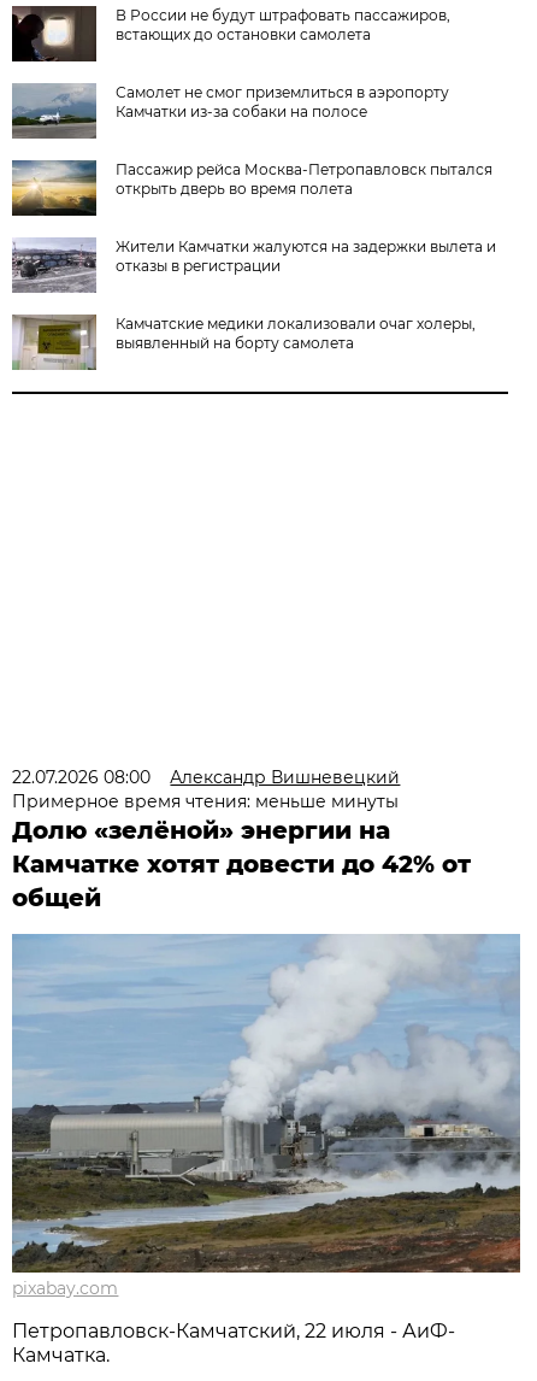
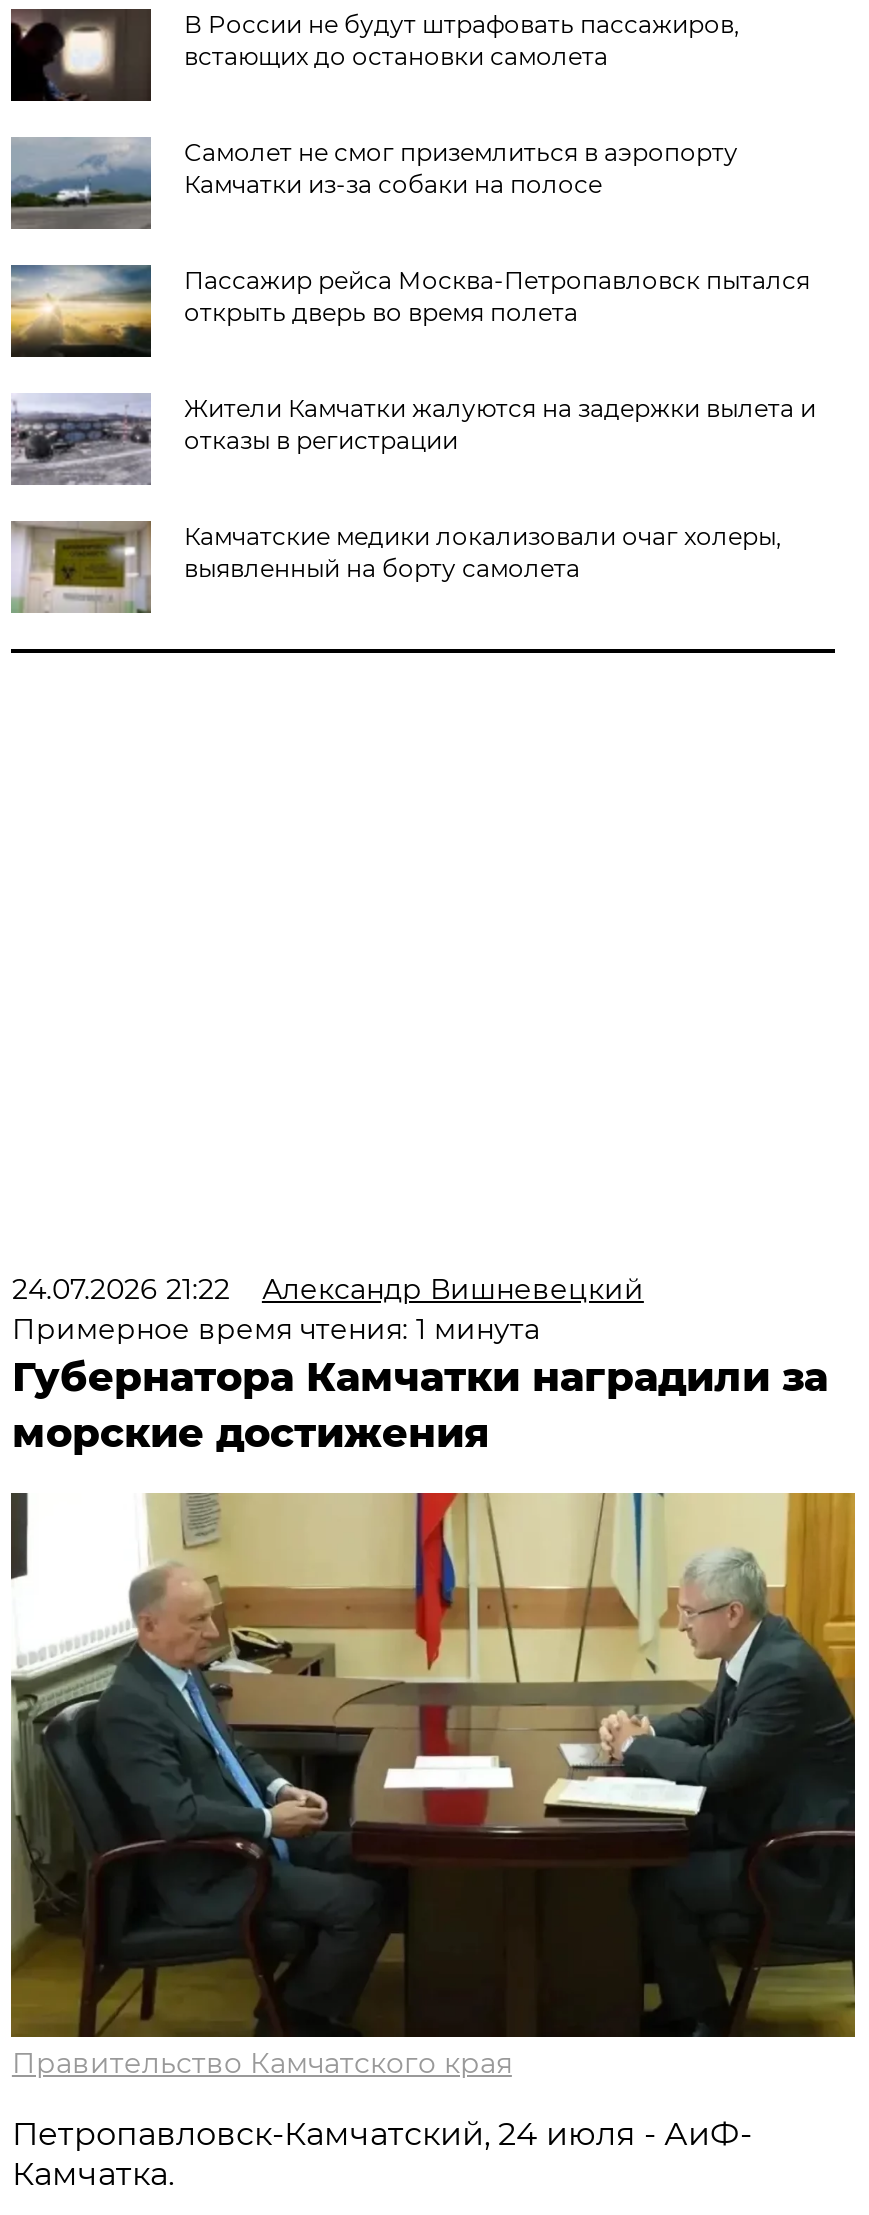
- 22.07.2026 08:00 Александр Вишневецкий
+ 24.07.2026 21:22 Александр Вишневецкий

- Примерное время чтения: меньше минуты
- Долю «зелёной» энергии на
- Камчатке хотят довести до 42% от
- общей
+ Примерное время чтения: 1 минута
+ Губернатора Камчатки наградили за
+ морские достижения

- [image]
- pixabay.com
+ [image]
+ Правительство Камчатского края

- Петропавловск-Камчатский, 22 июля - АиФ-
+ Петропавловск-Камчатский, 24 июля - АиФ-
